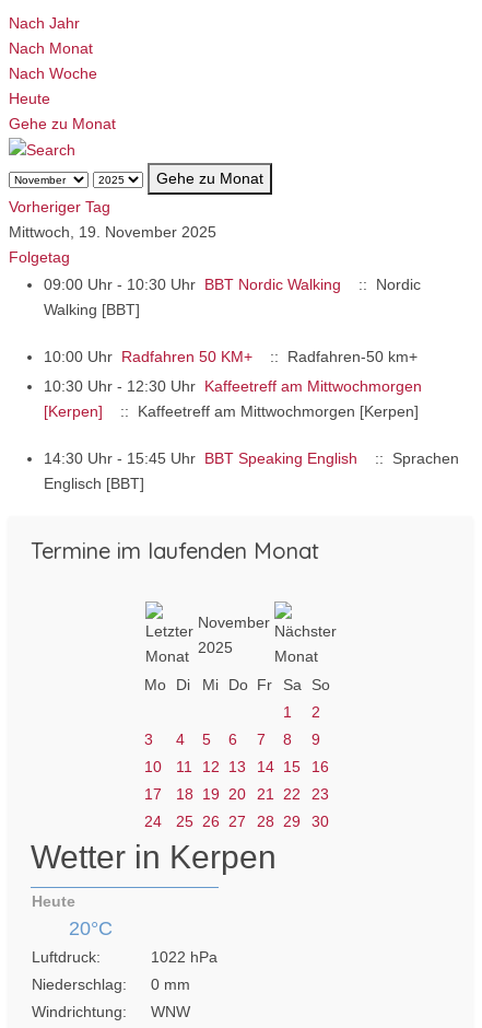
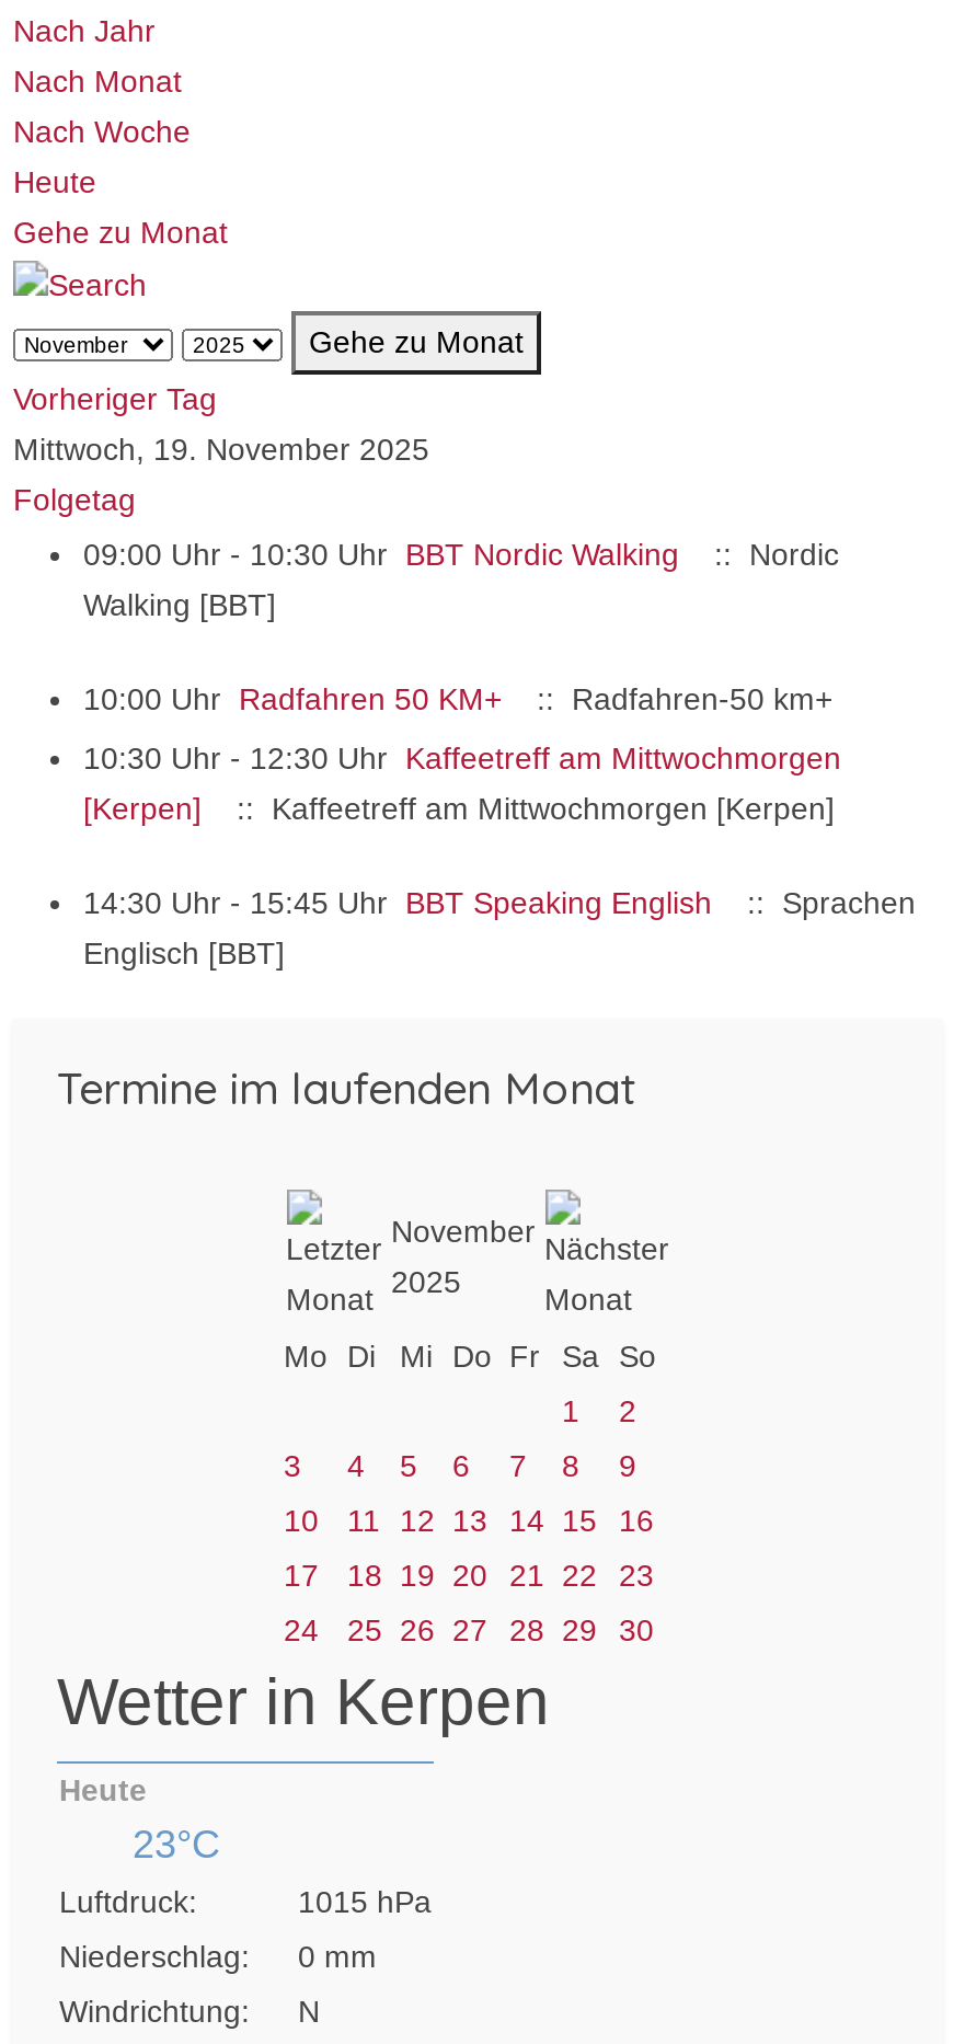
- 20°C
+ 23°C

- 1022 hPa
+ 1015 hPa

- WNW
+ N
